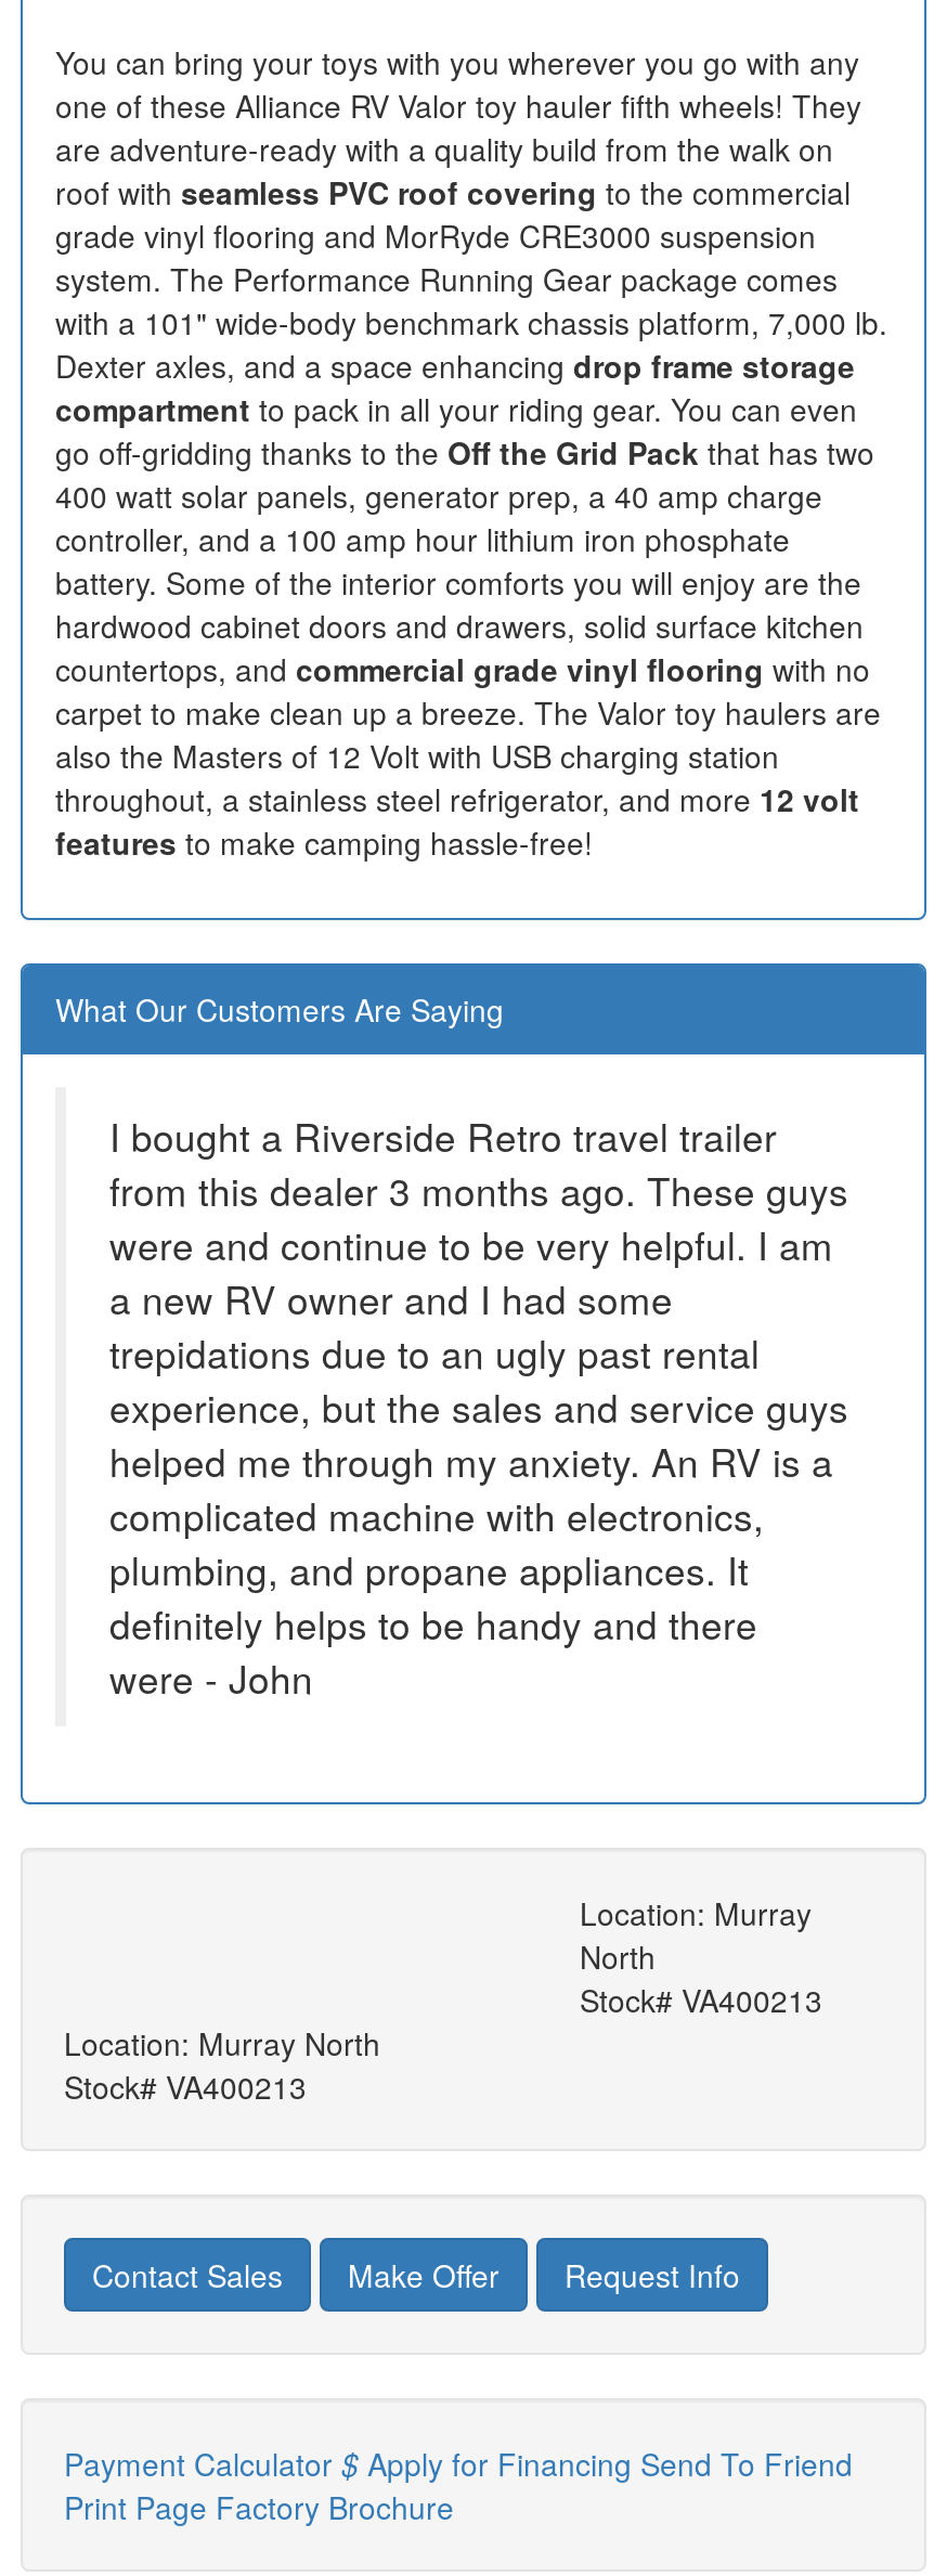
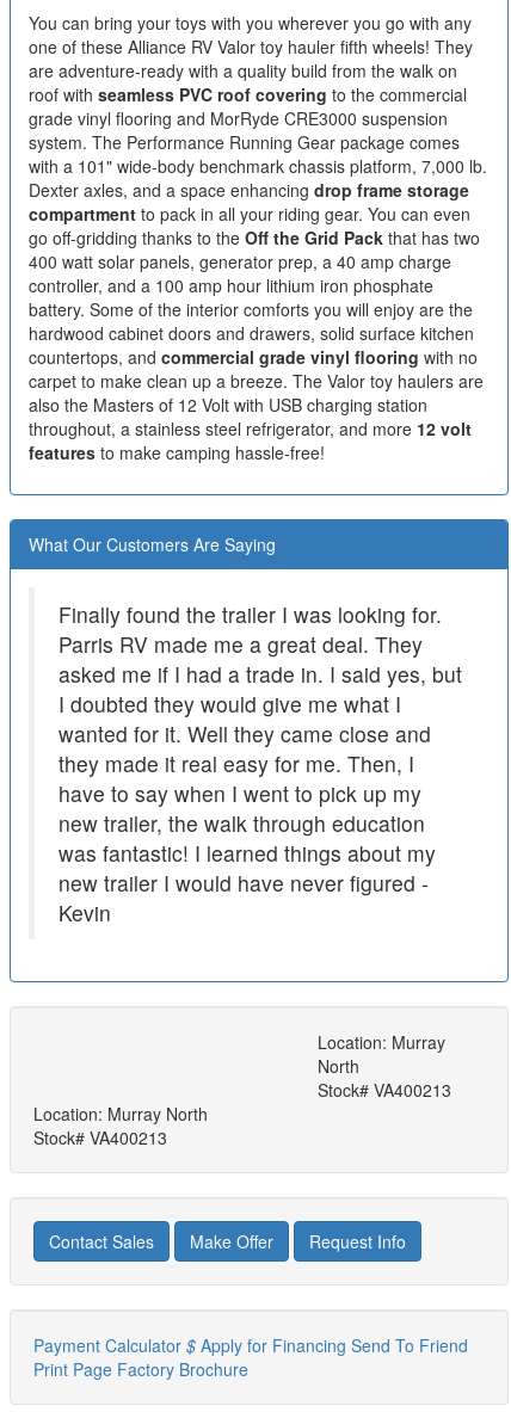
- I bought a Riverside Retro travel trailer
- from this dealer 3 months ago. These guys
- were and continue to be very helpful. I am
- a new RV owner and I had some
- trepidations due to an ugly past rental
- experience, but the sales and service guys
- helped me through my anxiety. An RV is a
- complicated machine with electronics,
- plumbing, and propane appliances. It
- definitely helps to be handy and there
- were - John
+ Finally found the trailer I was looking for.
+ Parris RV made me a great deal. They
+ asked me if I had a trade in. I said yes, but
+ I doubted they would give me what I
+ wanted for it. Well they came close and
+ they made it real easy for me. Then, I
+ have to say when I went to pick up my
+ new trailer, the walk through education
+ was fantastic! I learned things about my
+ new trailer I would have never figured -
+ Kevin
